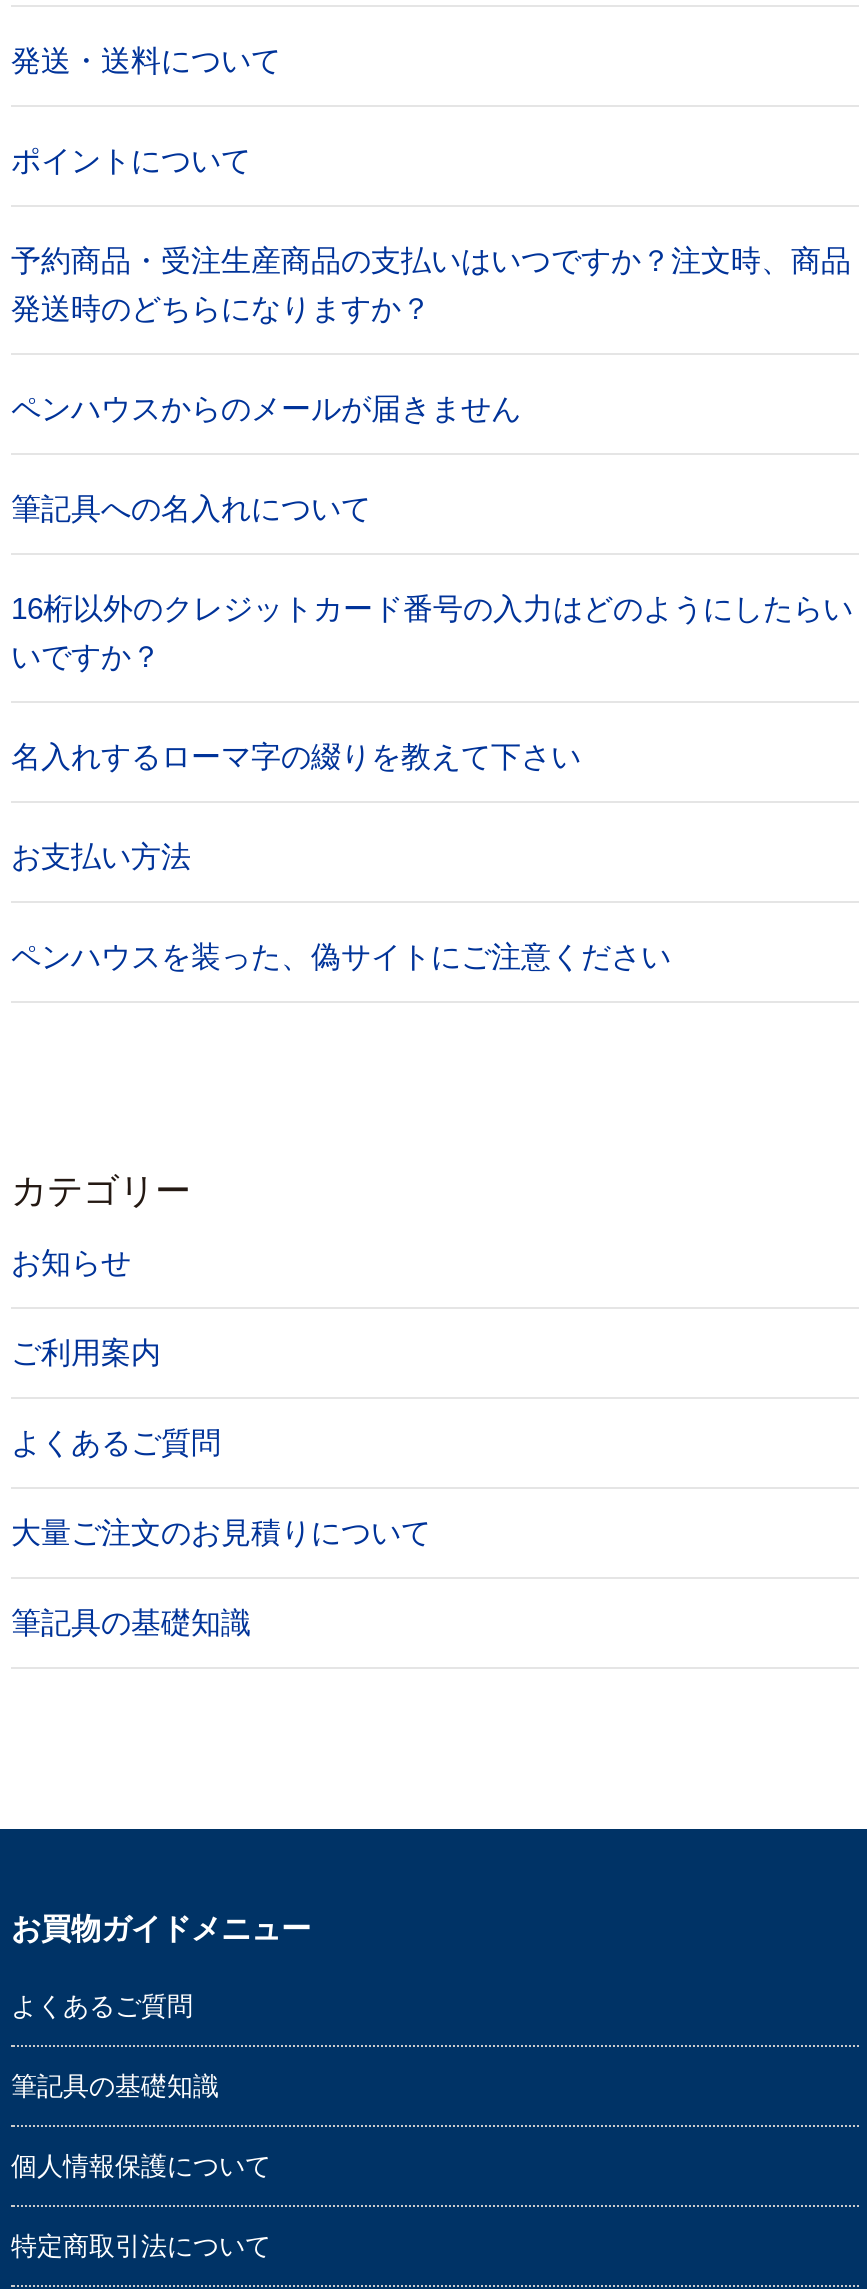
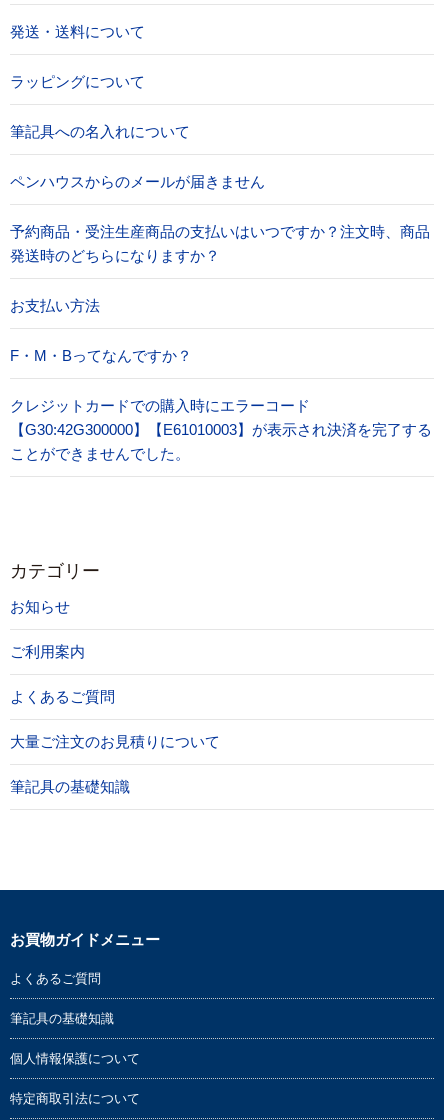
- ポイントについて
+ ラッピングについて

moved down: 予約商品・受注生産商品の支払いはいつですか？注文時、商品 | 発送時のどちらになりますか？

moved up: 筆記具への名入れについて | ペンハウスからのメールが届きません

- 16桁以外のクレジットカード番号の入力はどのようにしたらい
- いですか？
- 名入れするローマ字の綴りを教えて下さい

moved up: お支払い方法

- ペンハウスを装った、偽サイトにご注意ください
+ F・M・Bってなんですか？
+ クレジットカードでの購入時にエラーコード
+ 【G30:42G300000】【E61010003】が表示され決済を完了する
+ ことができませんでした。
